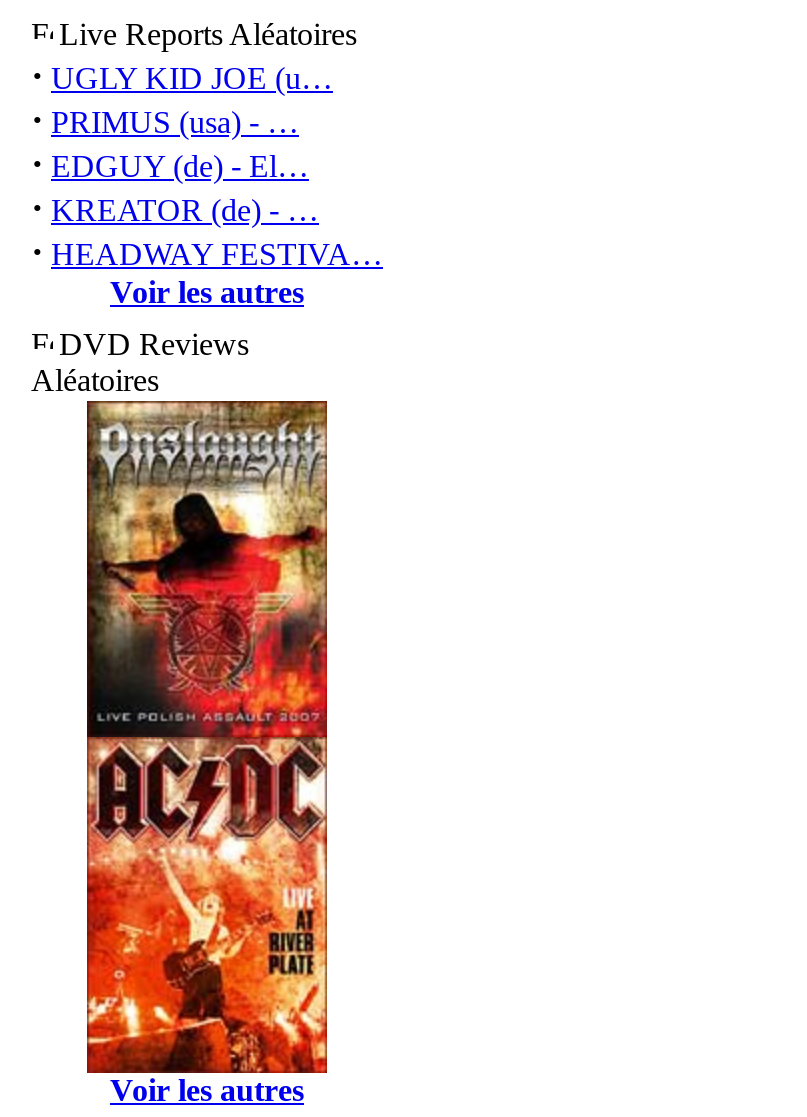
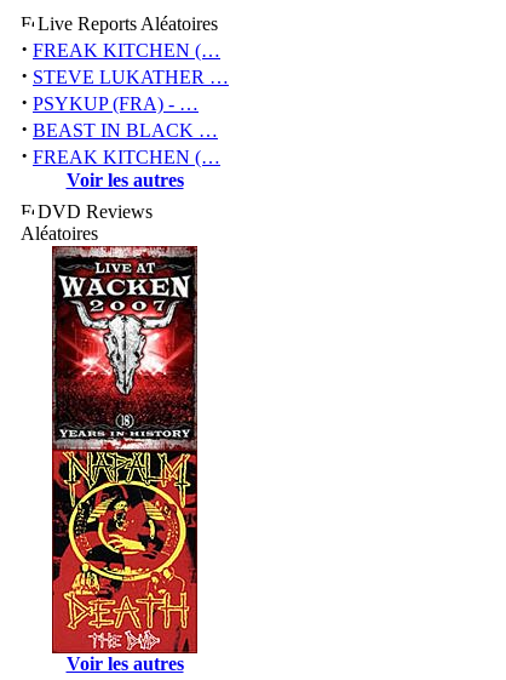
- · UGLY KID JOE (u…
- · PRIMUS (usa) - …
- · EDGUY (de) - El…
- · KREATOR (de) - …
- · HEADWAY FESTIVA…
+ · FREAK KITCHEN (…
+ · STEVE LUKATHER …
+ · PSYKUP (FRA) - …
+ · BEAST IN BLACK …
+ · FREAK KITCHEN (…

- [image]
+ [image]
